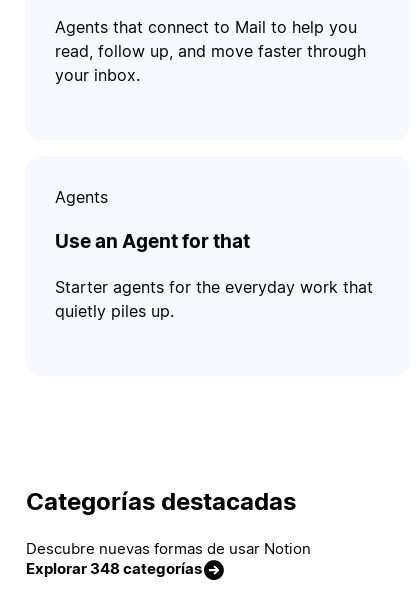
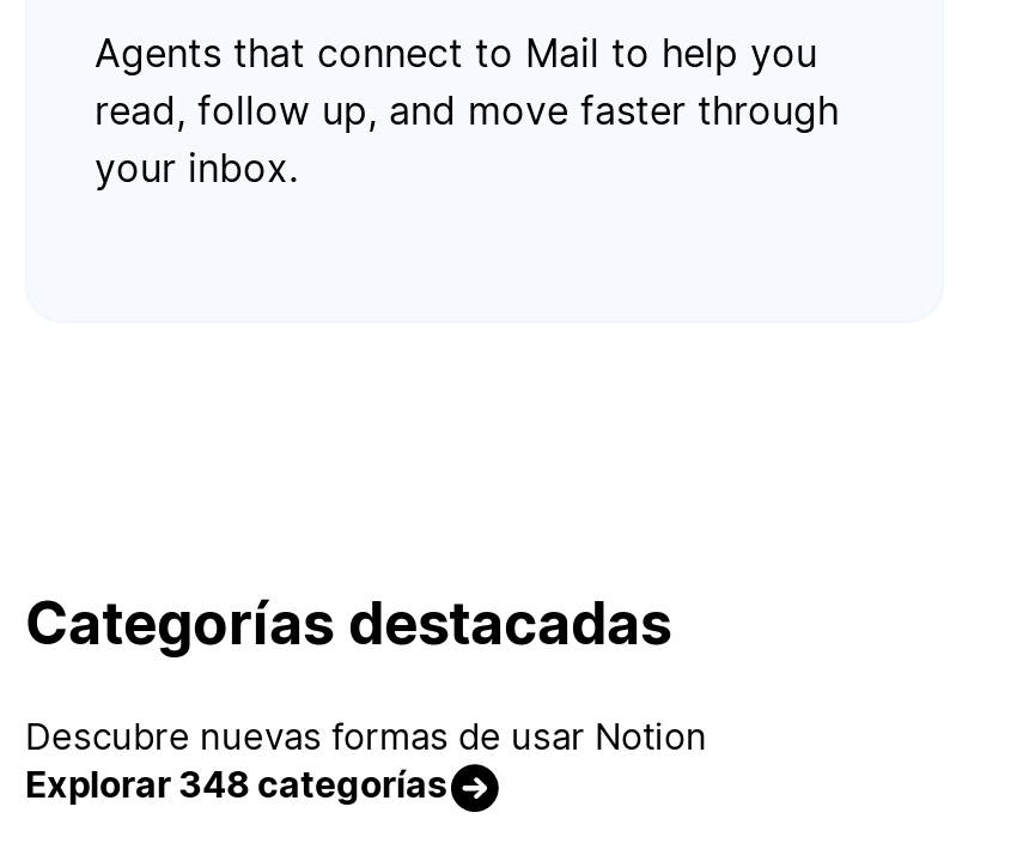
- Agents
- Use an Agent for that
- Starter agents for the everyday work that
- quietly piles up.
